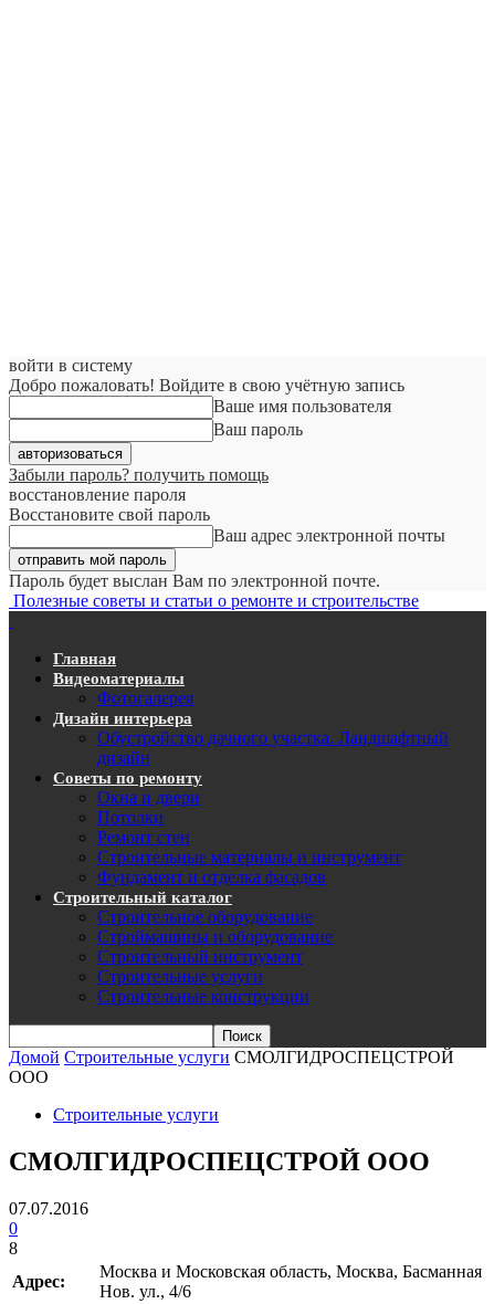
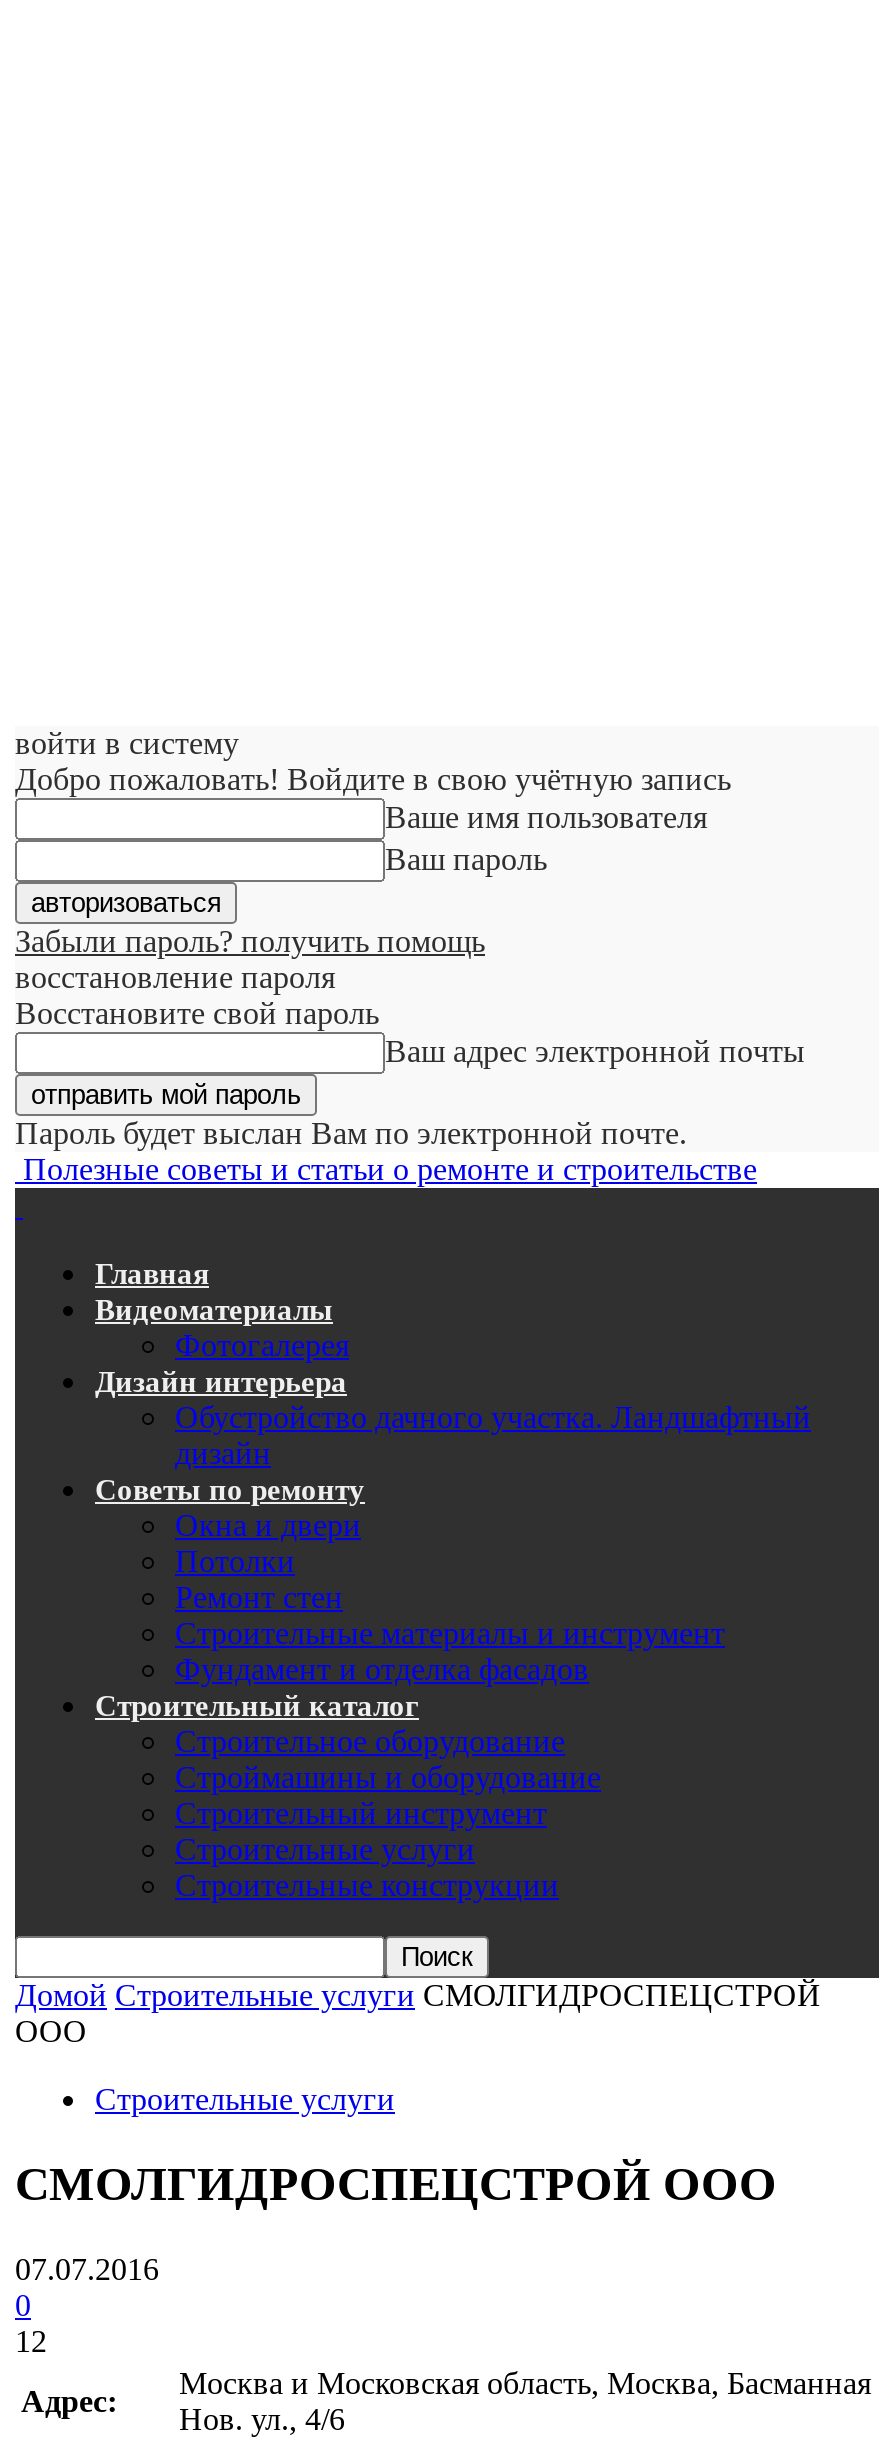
- 8
+ 12
